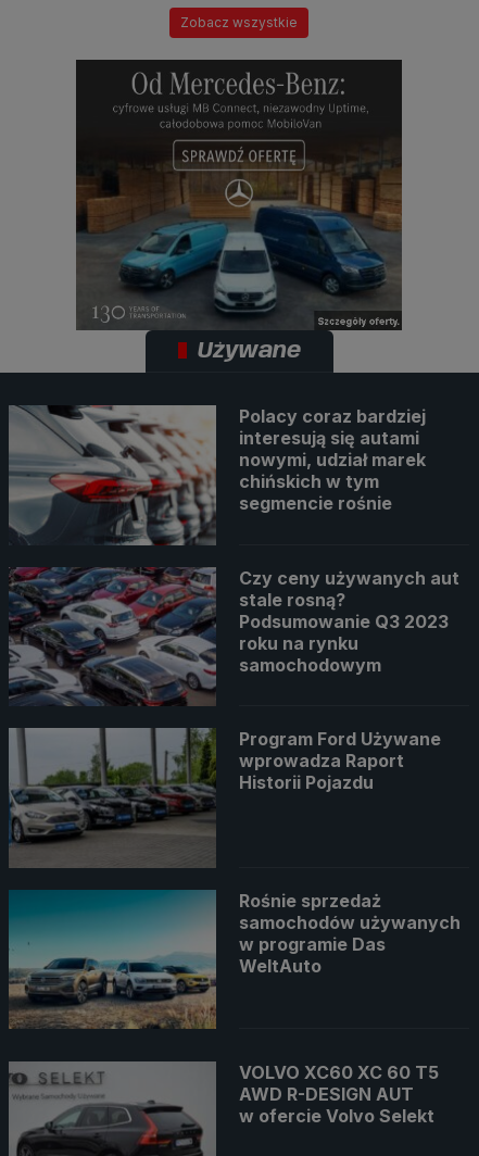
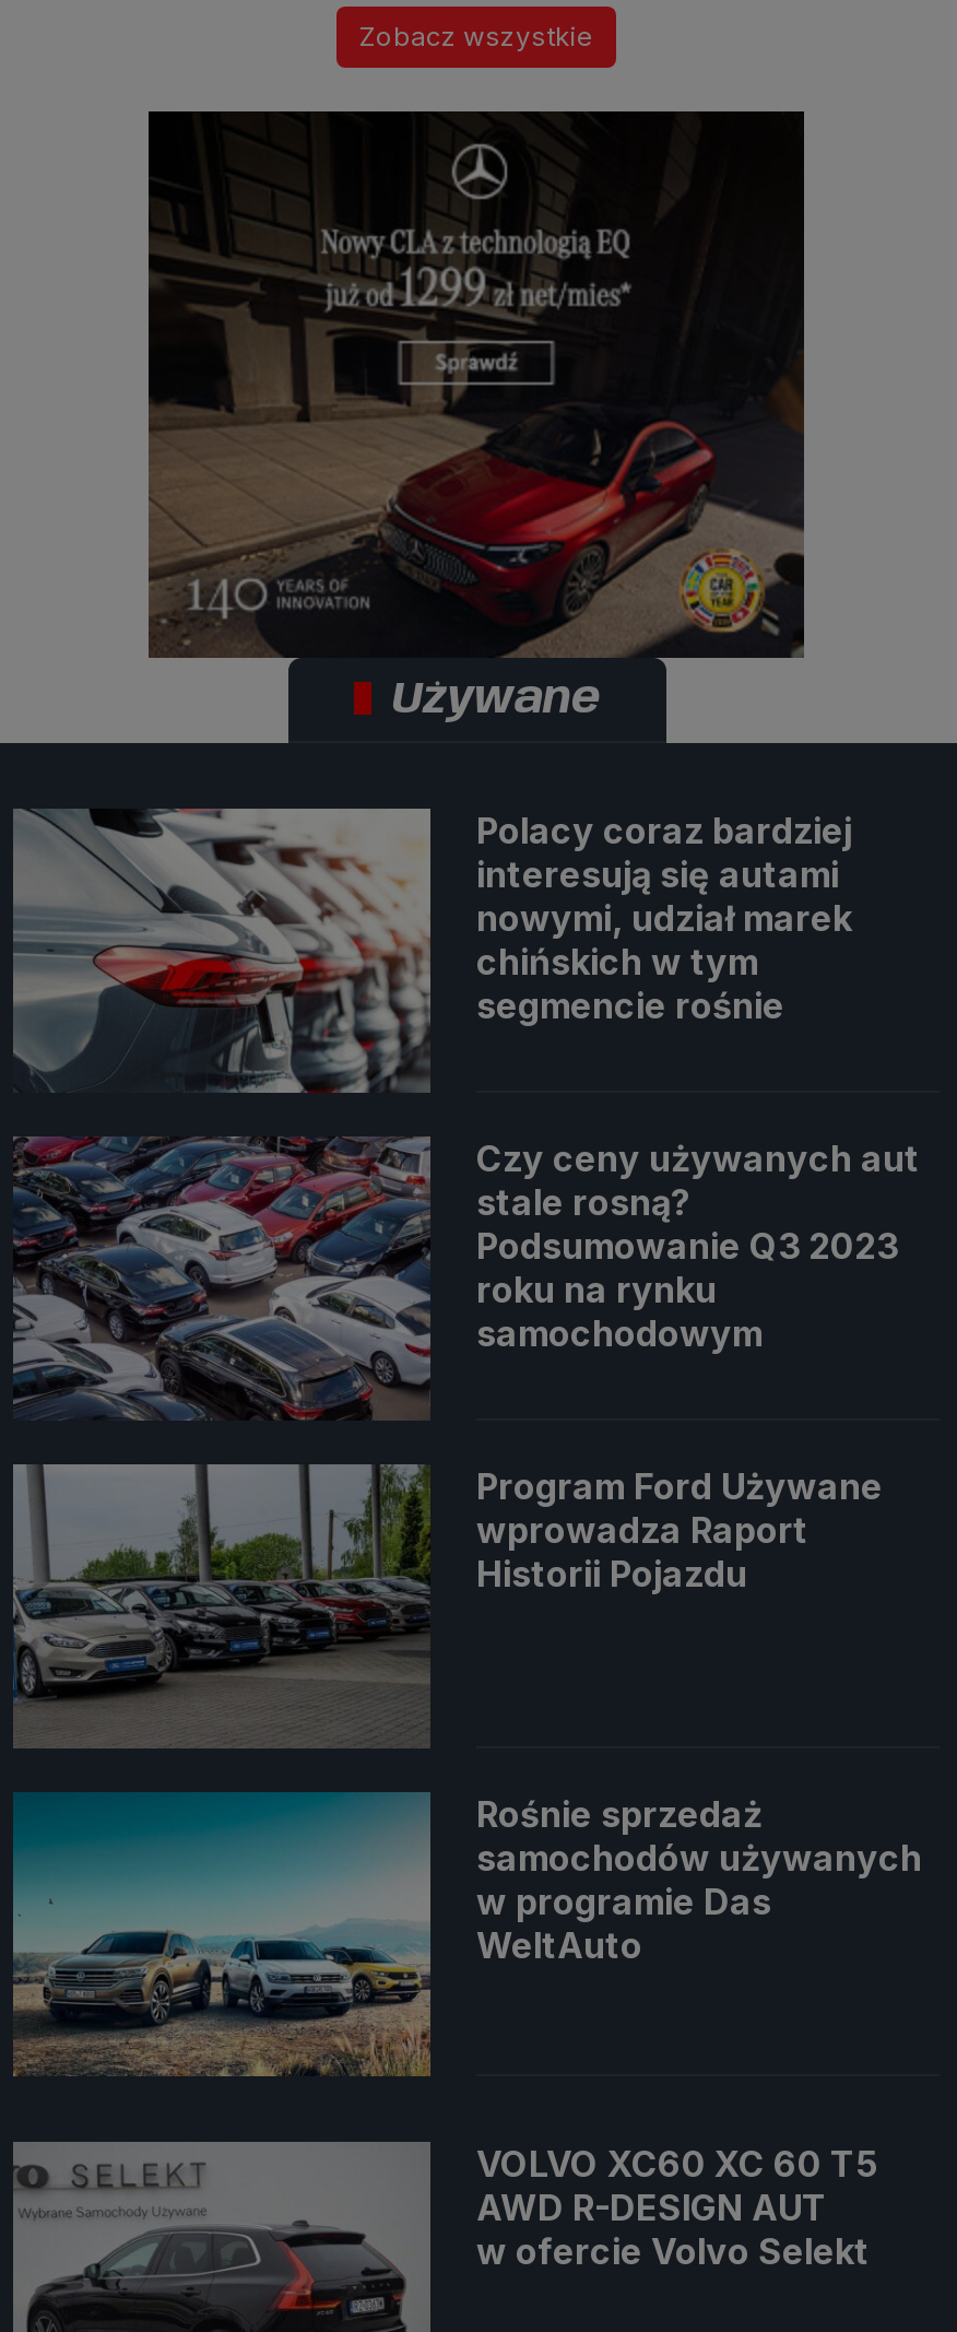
- [image]
+ [image]
